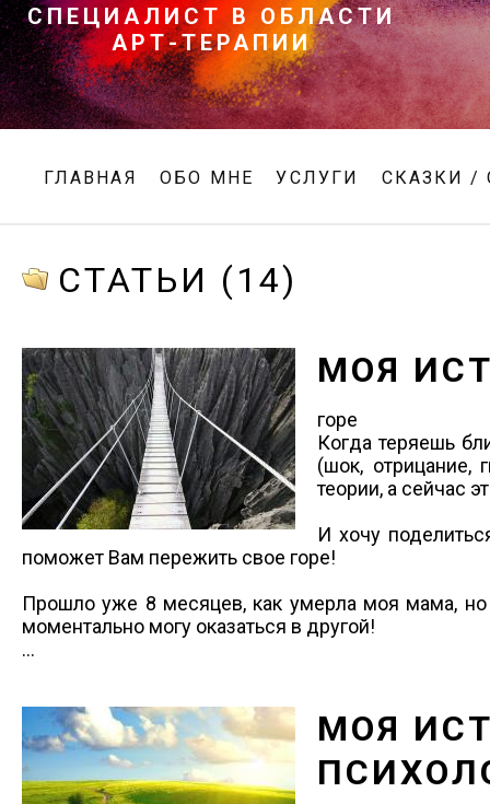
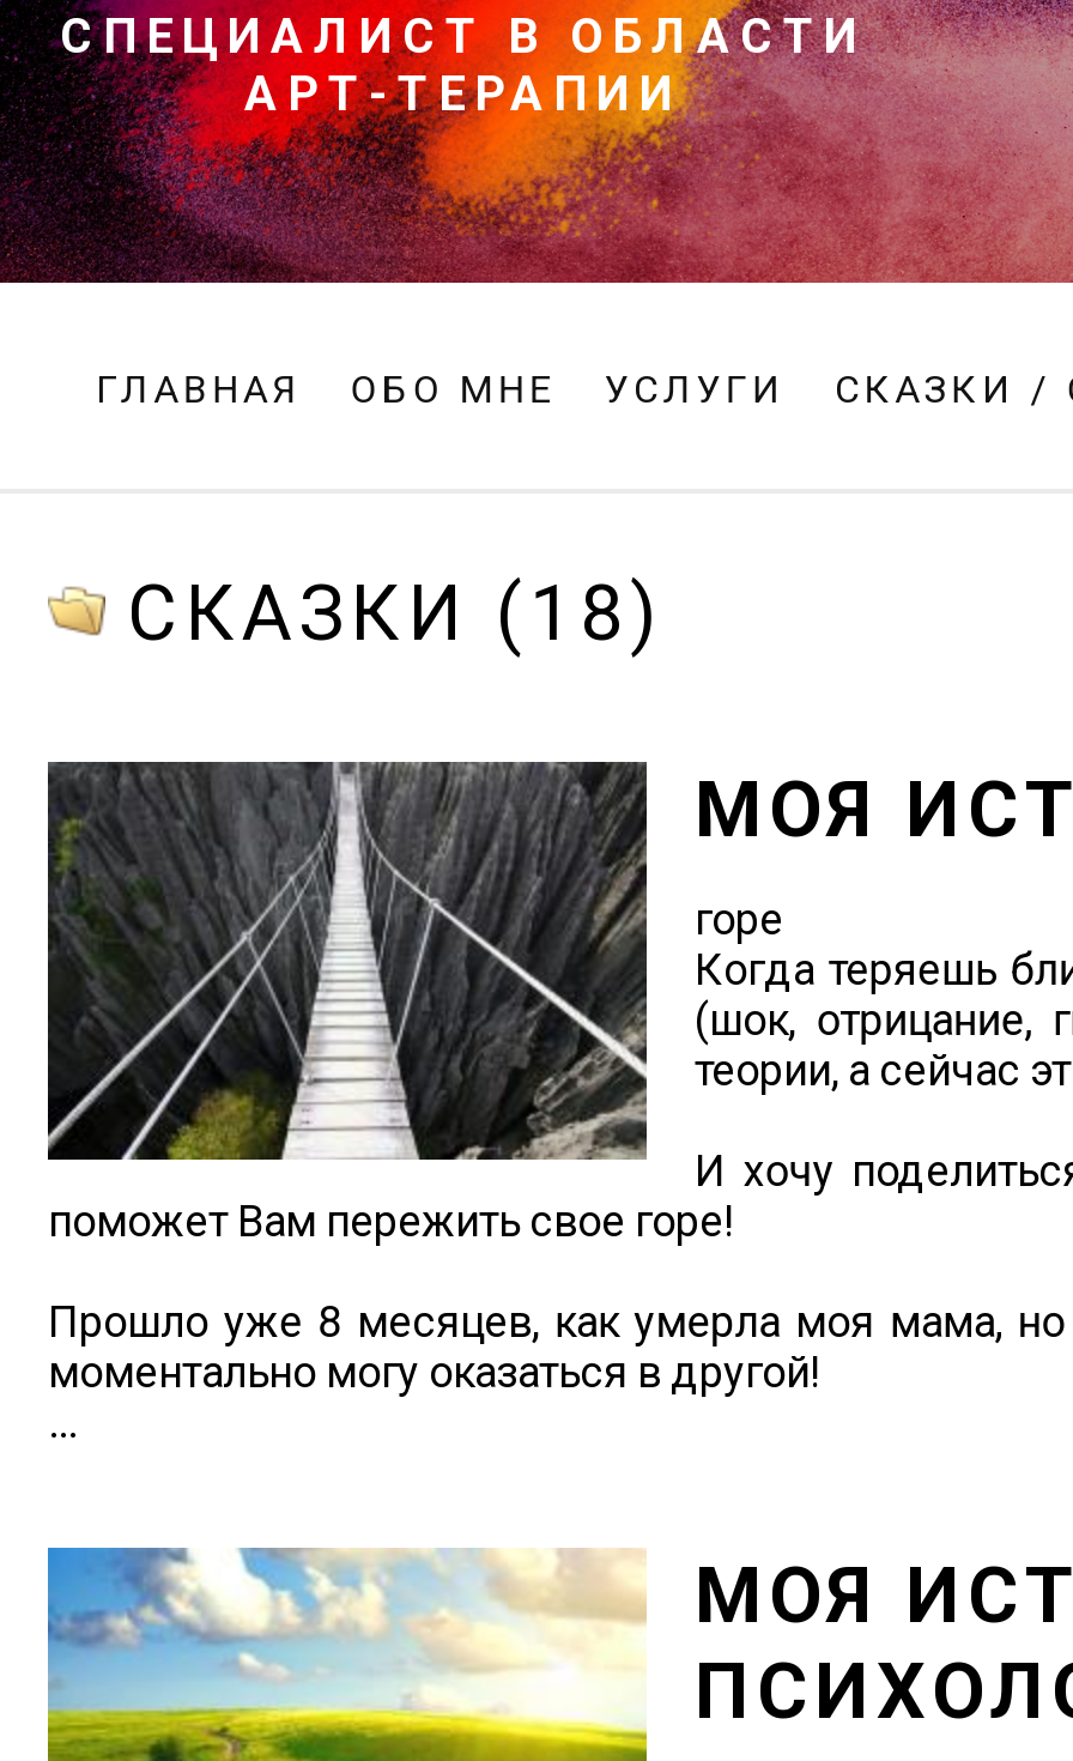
- СТАТЬИ (14)
+ СКАЗКИ (18)
